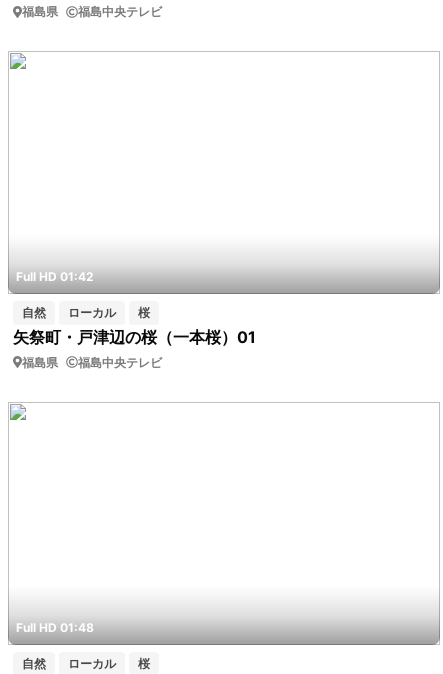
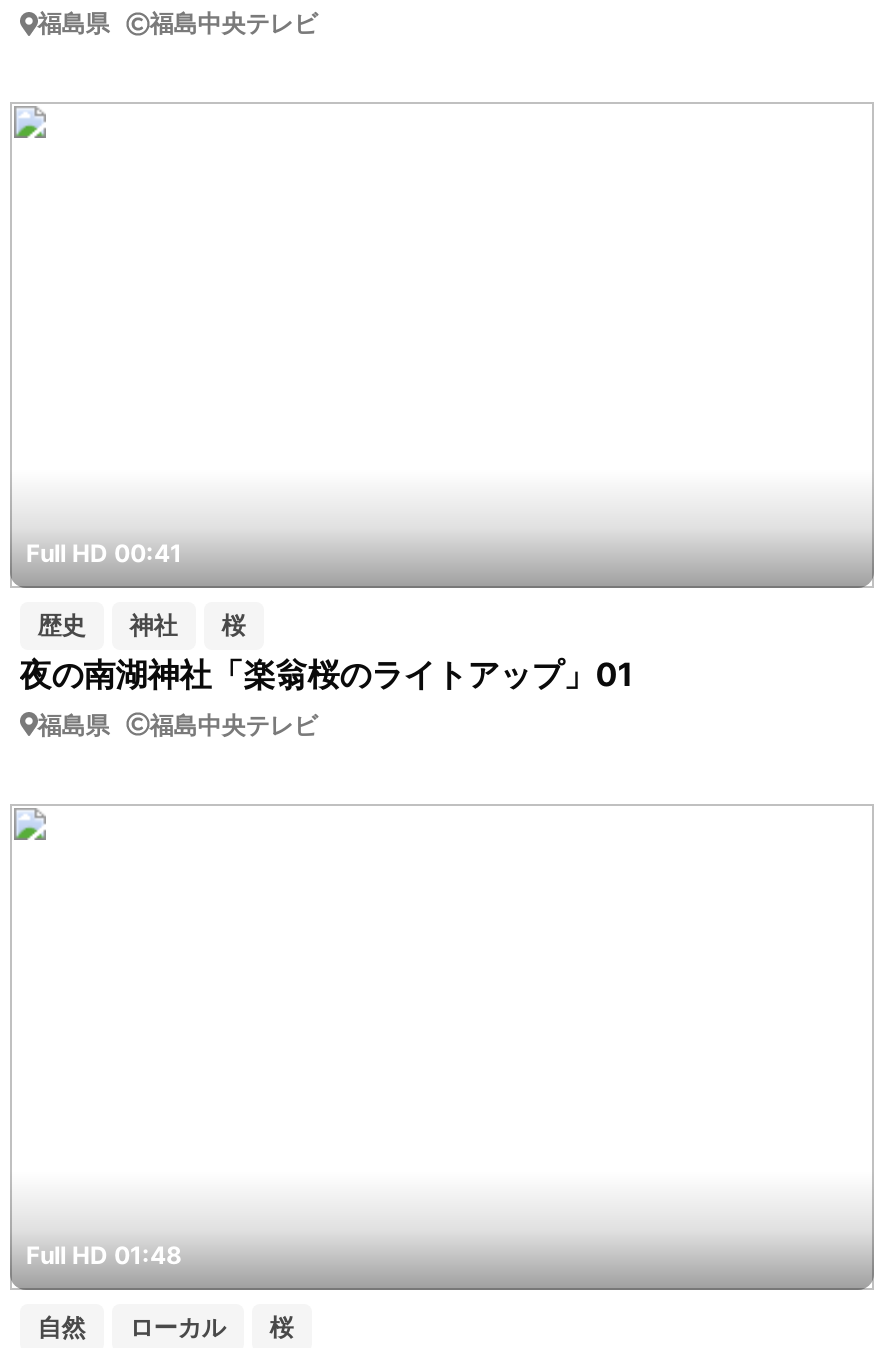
- Full HD 01:42
+ Full HD 00:41

- 自然
- ローカル
+ 歴史
+ 神社

- 矢祭町・戸津辺の桜（一本桜）01
+ 夜の南湖神社「楽翁桜のライトアップ」01
